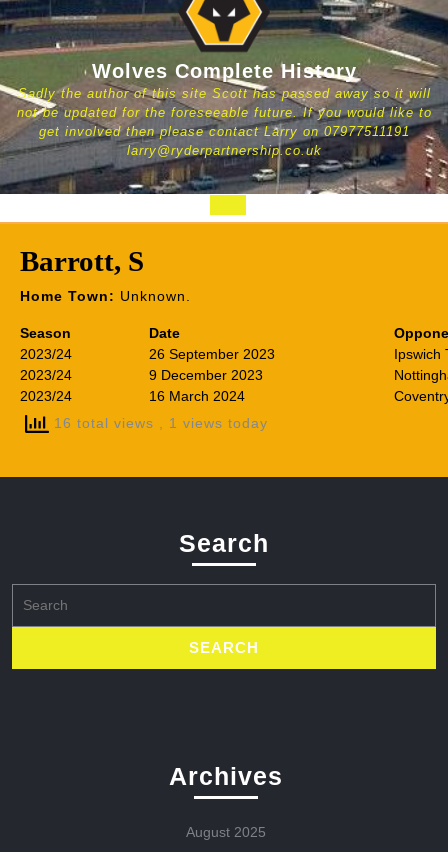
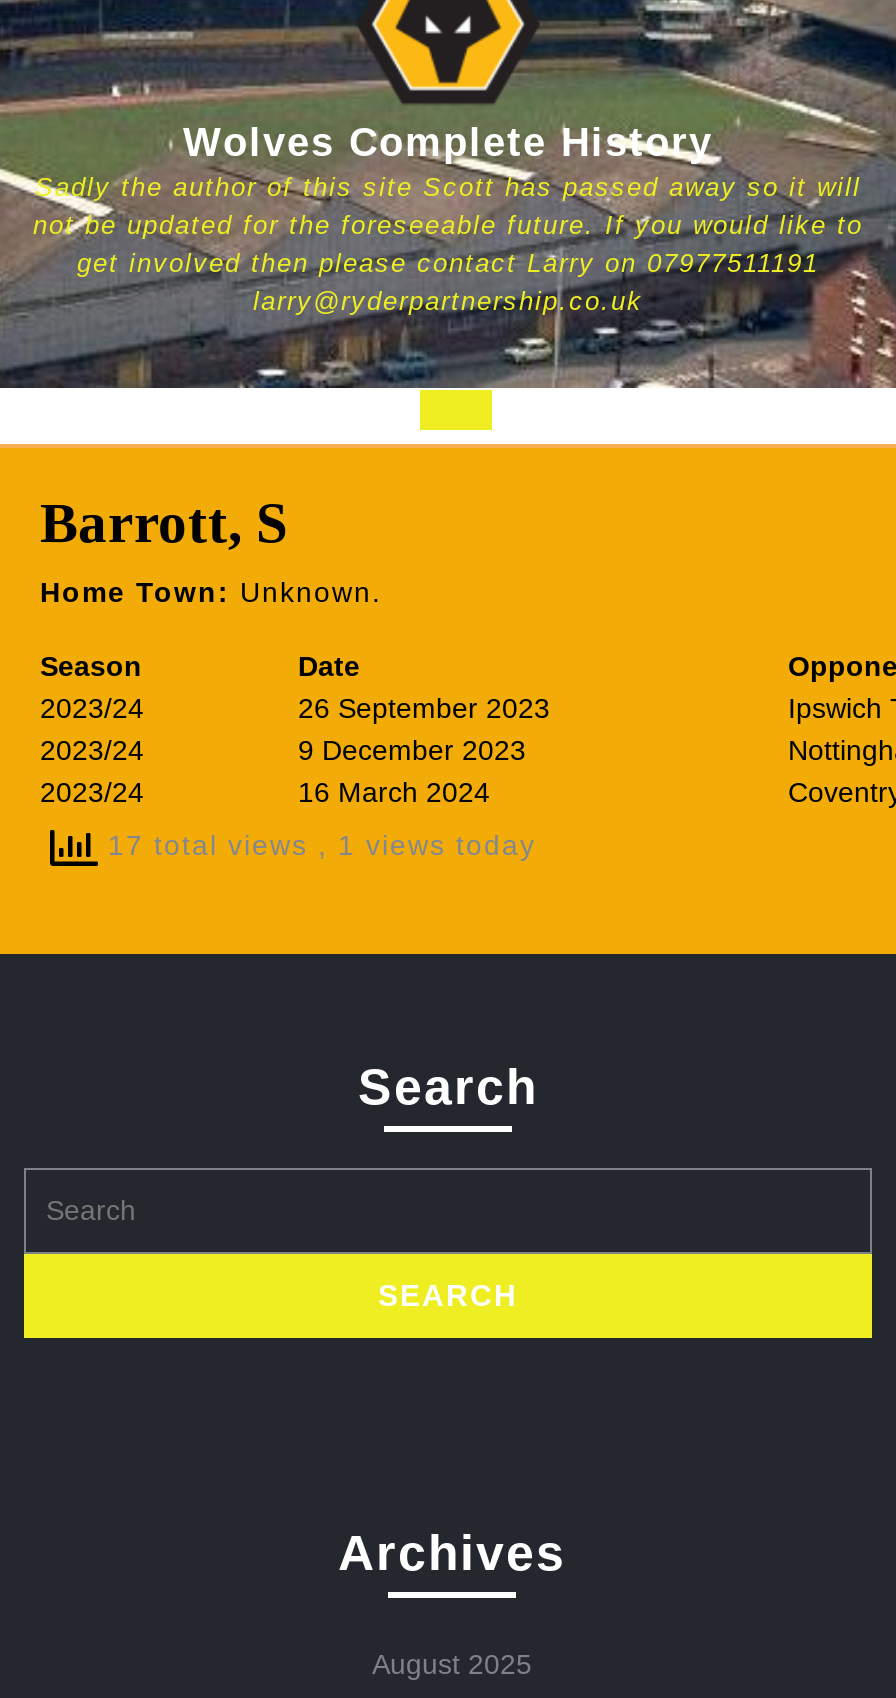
- 16 total views, 1 views today
+ 17 total views, 1 views today
